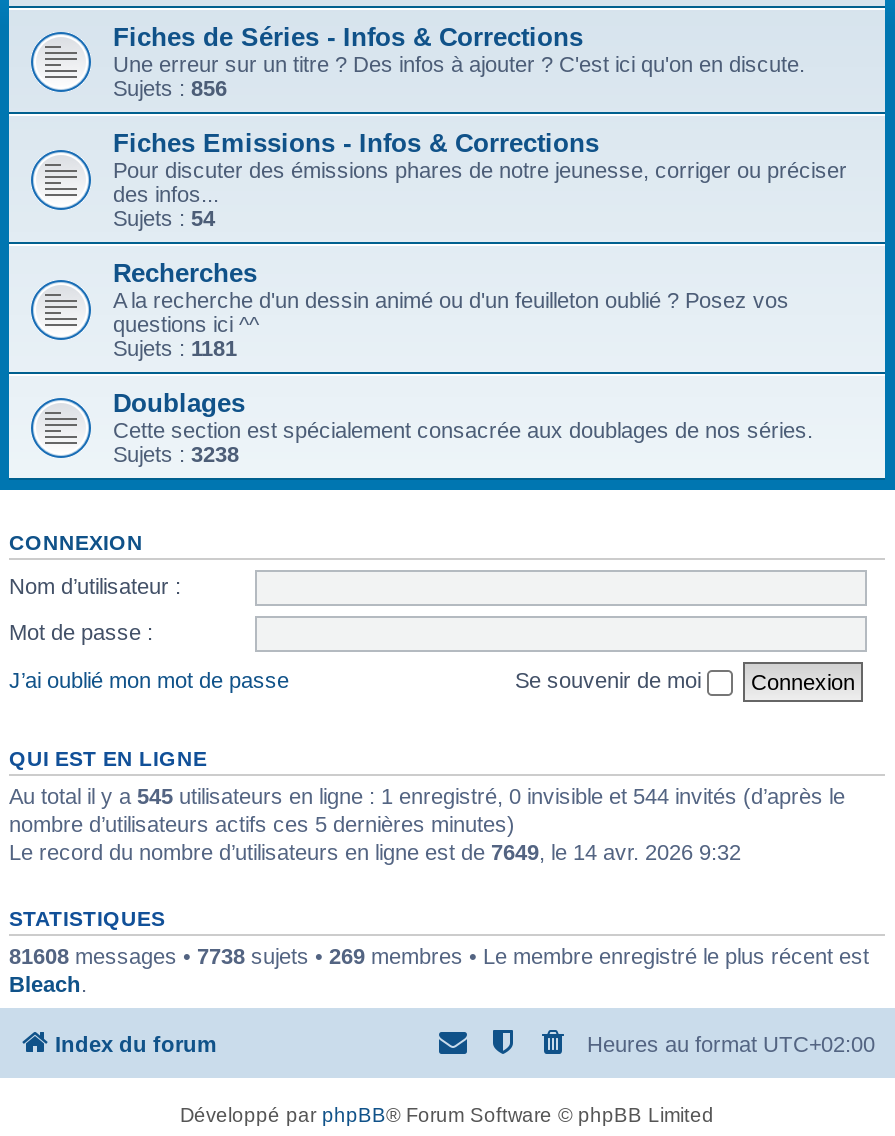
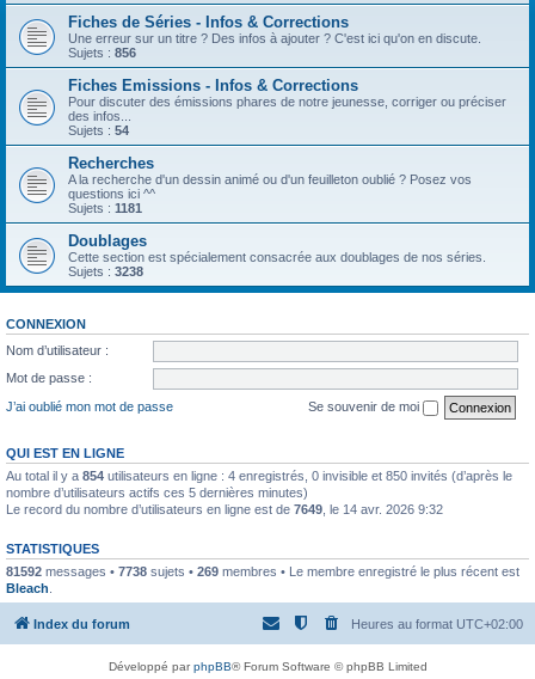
- Au total il y a 545 utilisateurs en ligne : 1 enregistré, 0 invisible et 544 invités (d’après le
+ Au total il y a 854 utilisateurs en ligne : 4 enregistrés, 0 invisible et 850 invités (d’après le

- 81608 messages • 7738 sujets • 269 membres • Le membre enregistré le plus récent est
+ 81592 messages • 7738 sujets • 269 membres • Le membre enregistré le plus récent est
